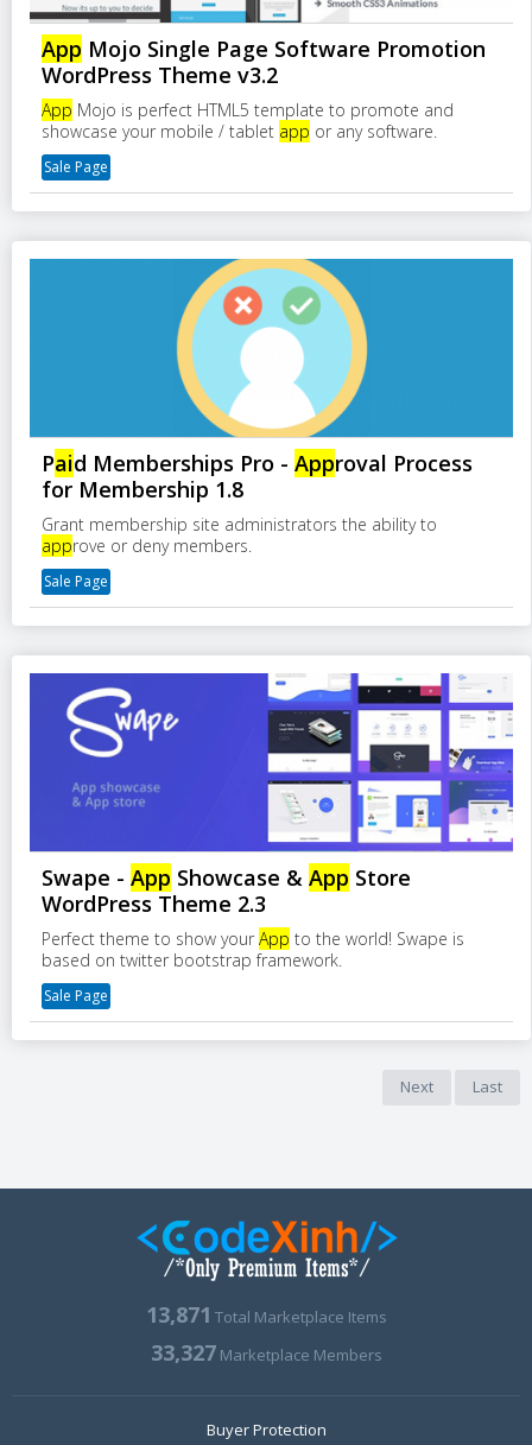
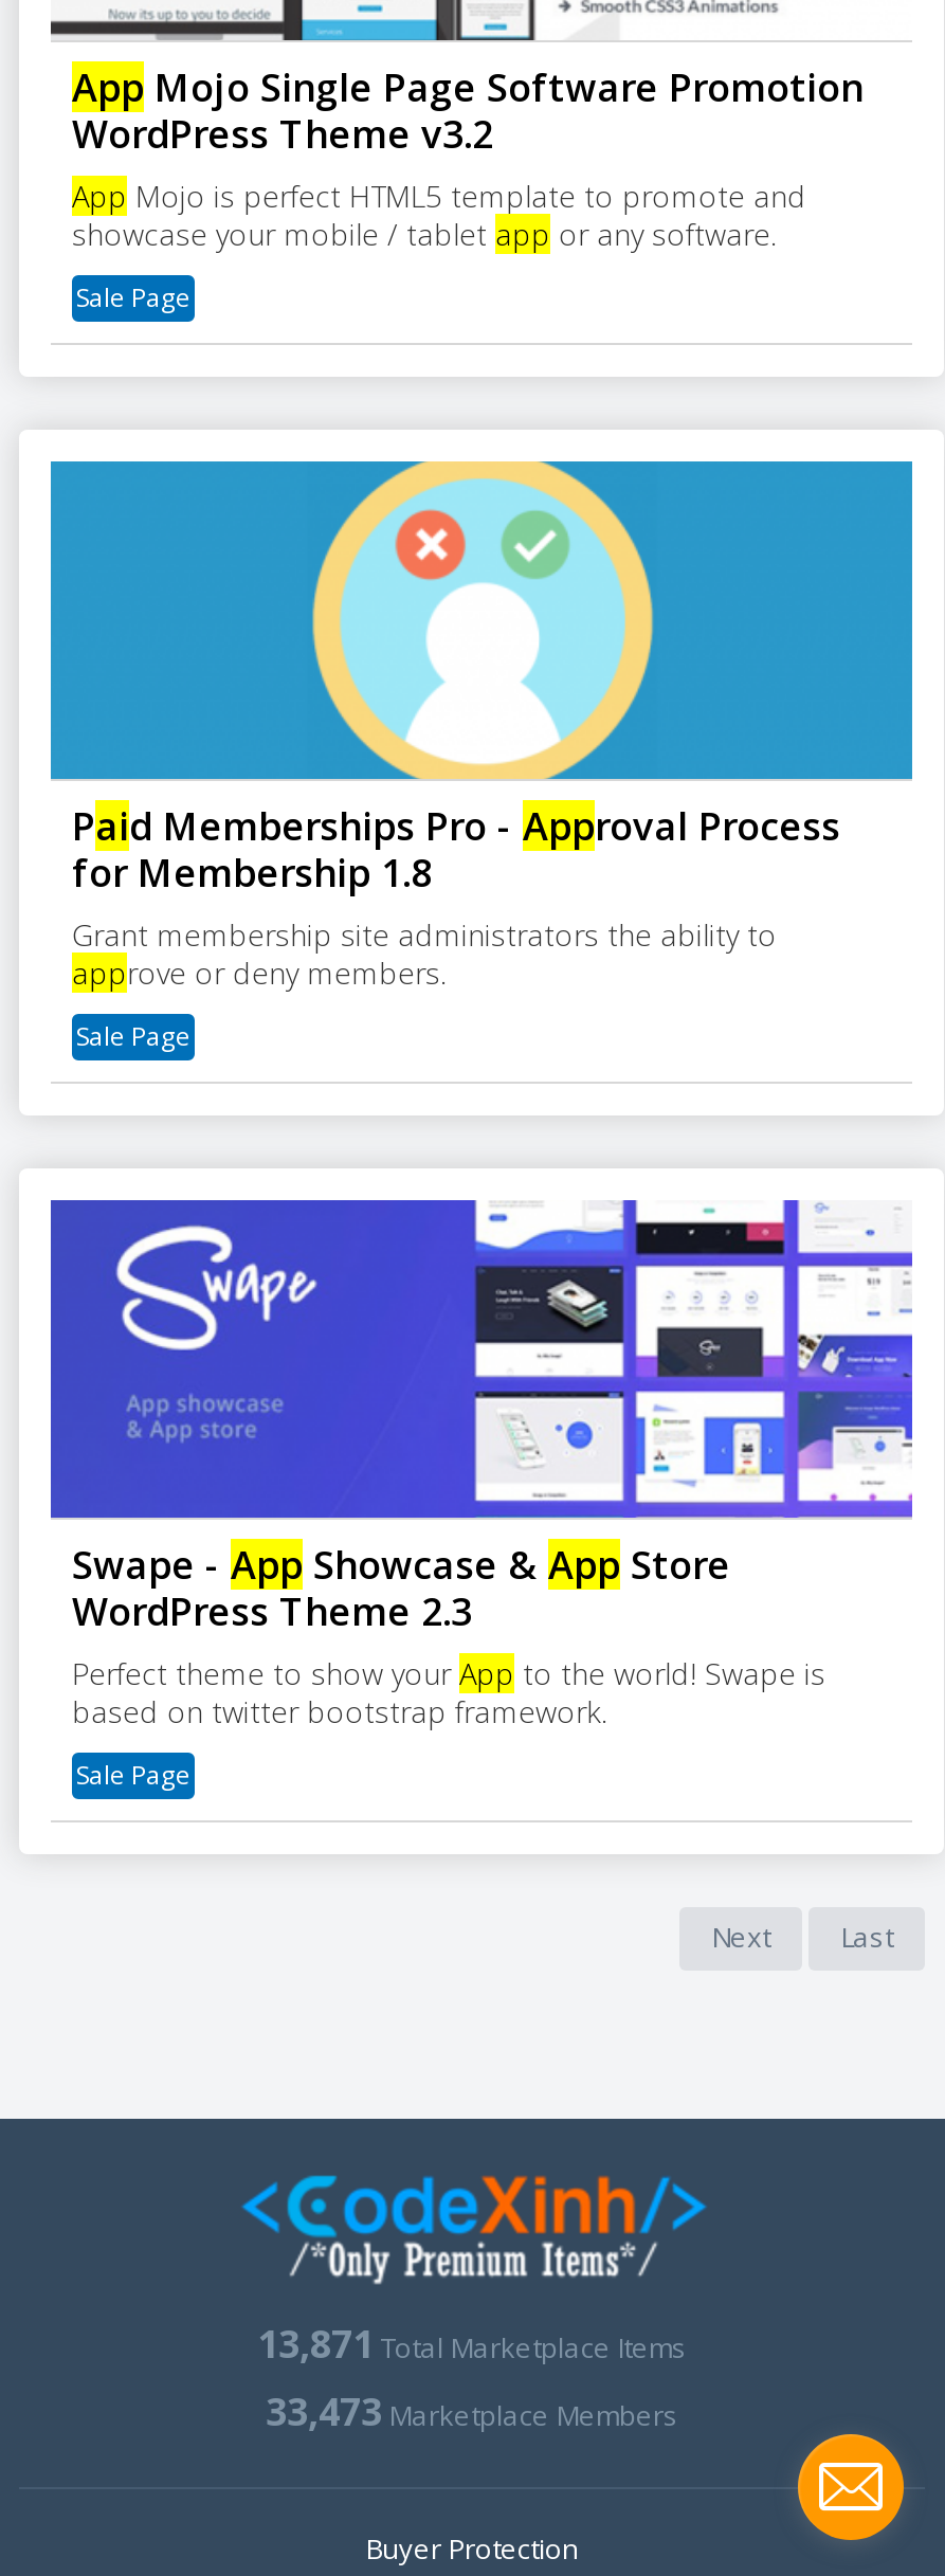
+ [image]

- 33,327 Marketplace Members
+ 33,473 Marketplace Members
